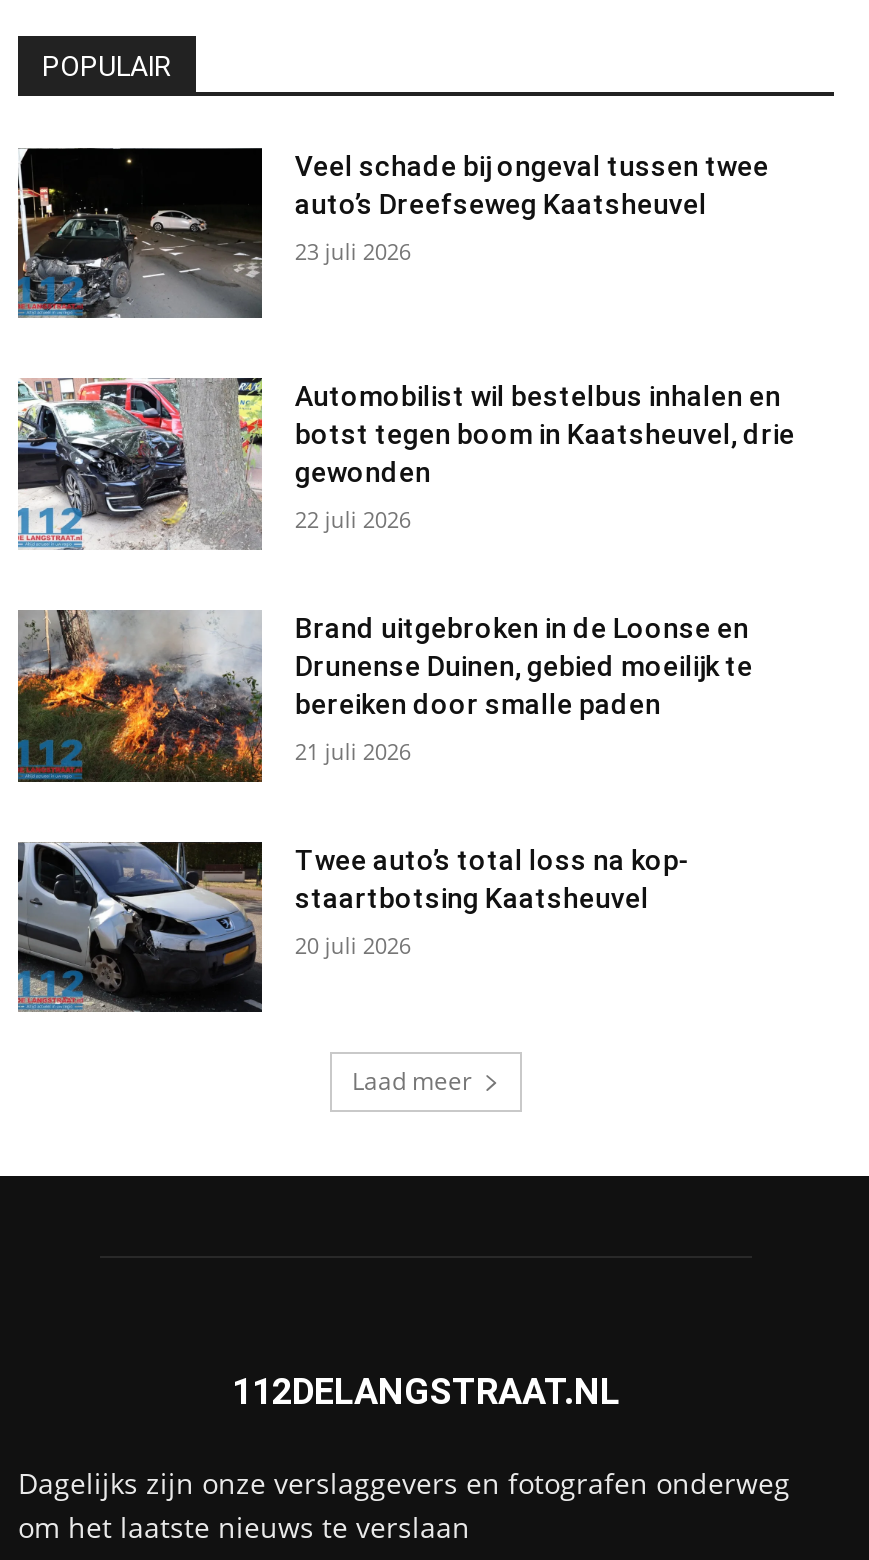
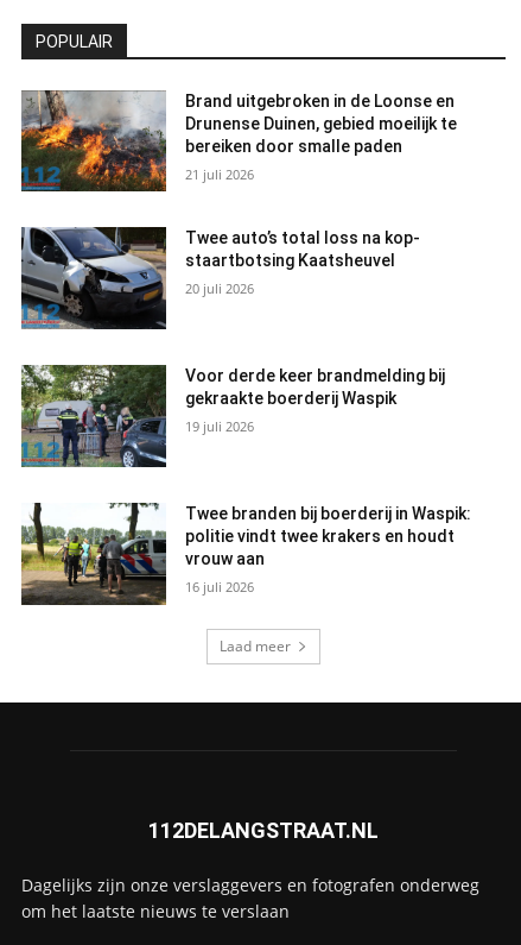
- [image]
- Veel schade bij ongeval tussen twee
- auto’s Dreefseweg Kaatsheuvel
- 23 juli 2026

- [image]
- Automobilist wil bestelbus inhalen en
- botst tegen boom in Kaatsheuvel, drie
- gewonden
- 22 juli 2026

moved up: [image] | Brand uitgebroken in de Loonse en | Drunense Duinen, gebied moeilijk te | bereiken door smalle paden | 21 juli 2026 | Twee auto’s total loss na kop- | staartbotsing Kaatsheuvel | 20 juli 2026

+ [image]
+ Voor derde keer brandmelding bij
+ gekraakte boerderij Waspik
+ 19 juli 2026

+ [image]
+ Twee branden bij boerderij in Waspik:
+ politie vindt twee krakers en houdt
+ vrouw aan
+ 16 juli 2026
